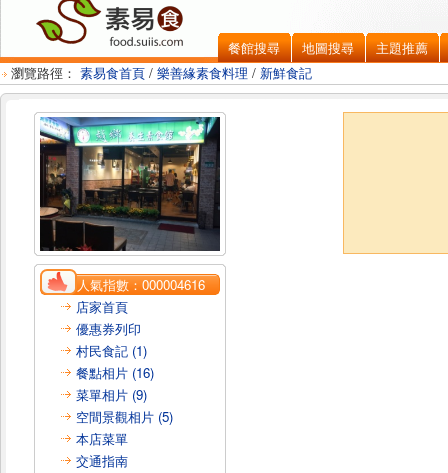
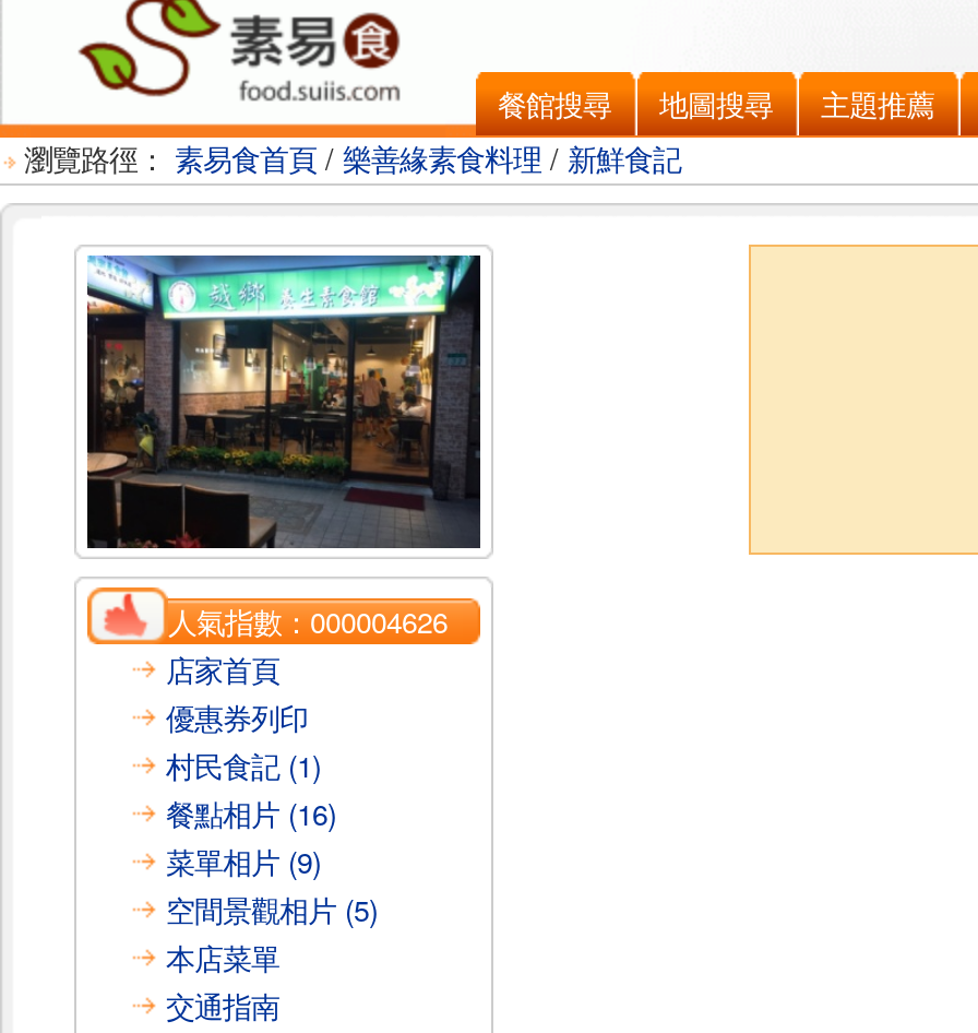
- 人氣指數：000004616
+ 人氣指數：000004626
